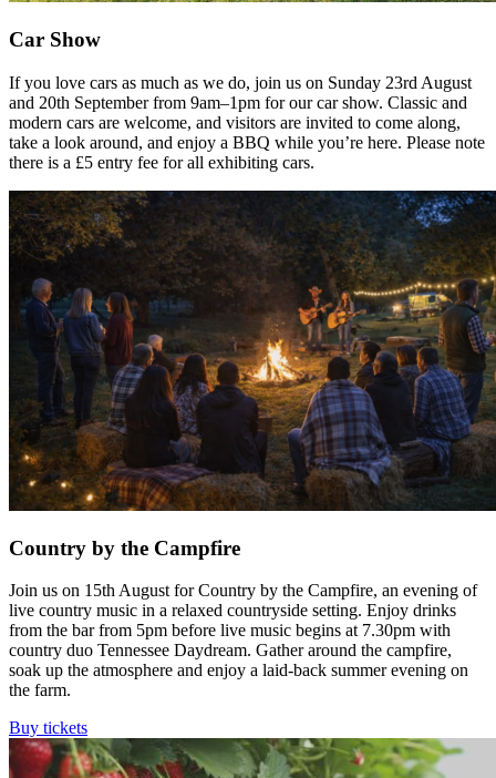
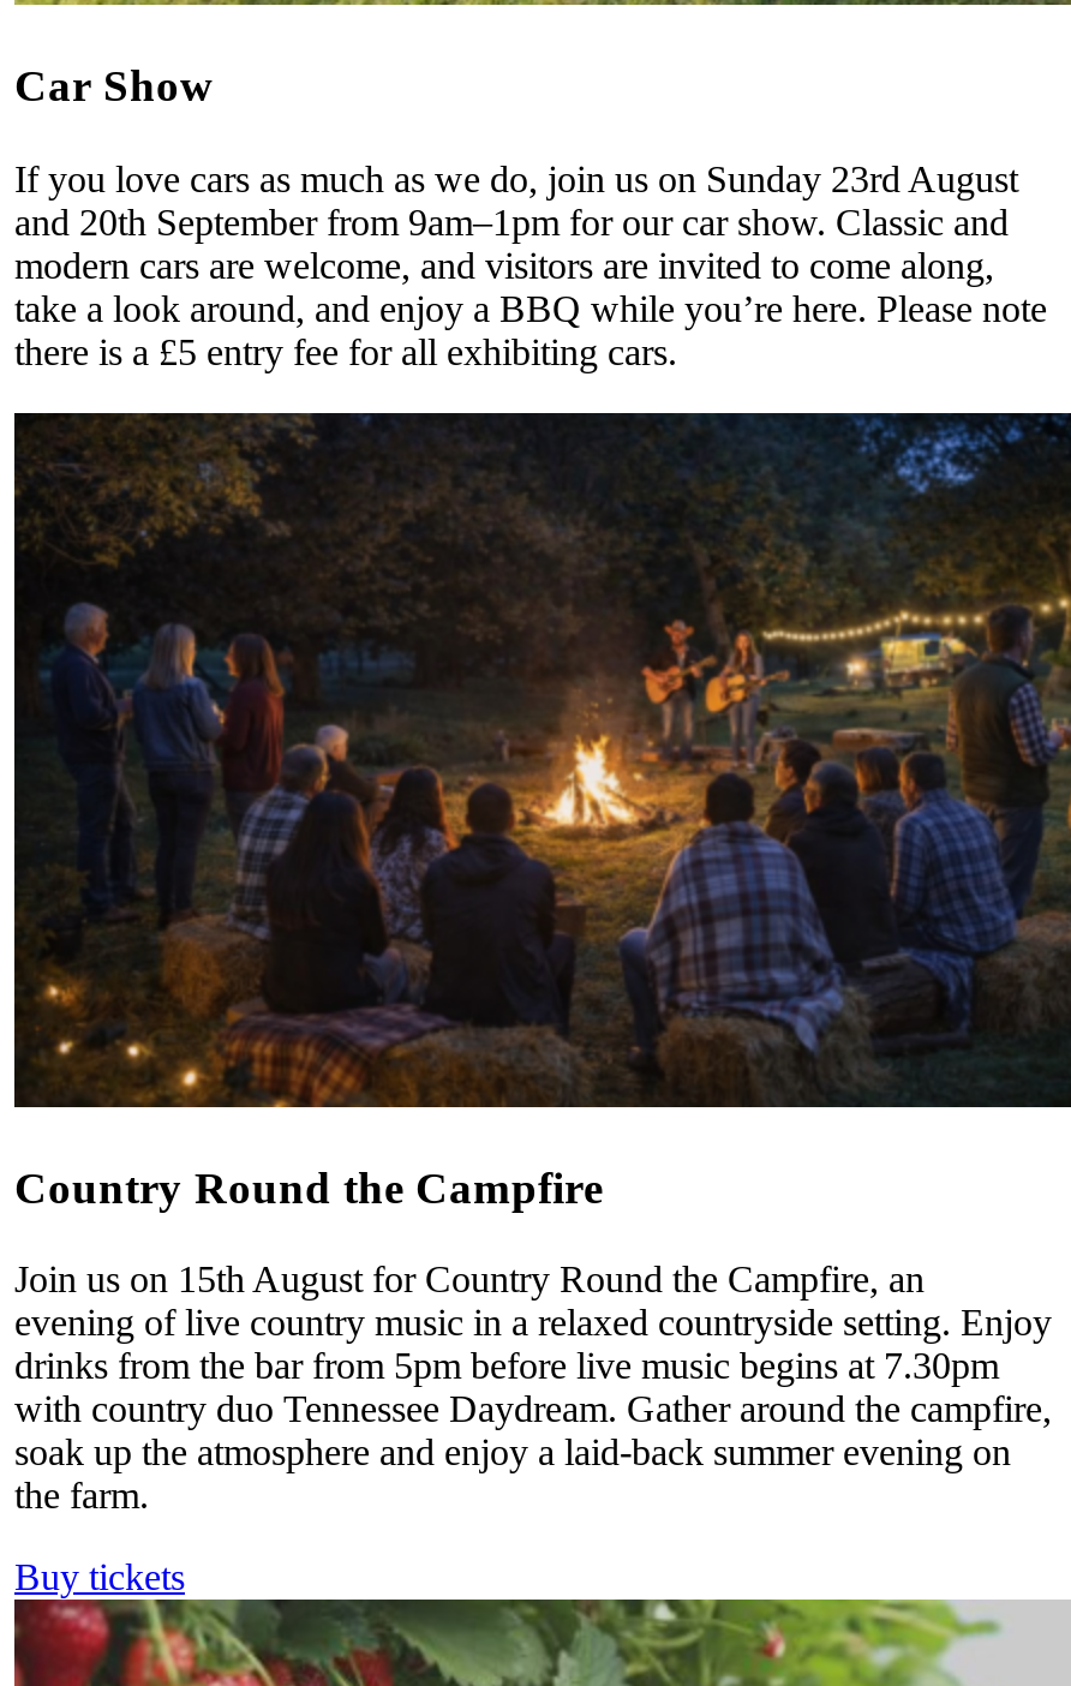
- Country by the Campfire
+ Country Round the Campfire

- Join us on 15th August for Country by the Campfire, an evening of
- live country music in a relaxed countryside setting. Enjoy drinks
- from the bar from 5pm before live music begins at 7.30pm with
- country duo Tennessee Daydream. Gather around the campfire,
+ Join us on 15th August for Country Round the Campfire, an
+ evening of live country music in a relaxed countryside setting. Enjoy
+ drinks from the bar from 5pm before live music begins at 7.30pm
+ with country duo Tennessee Daydream. Gather around the campfire,
